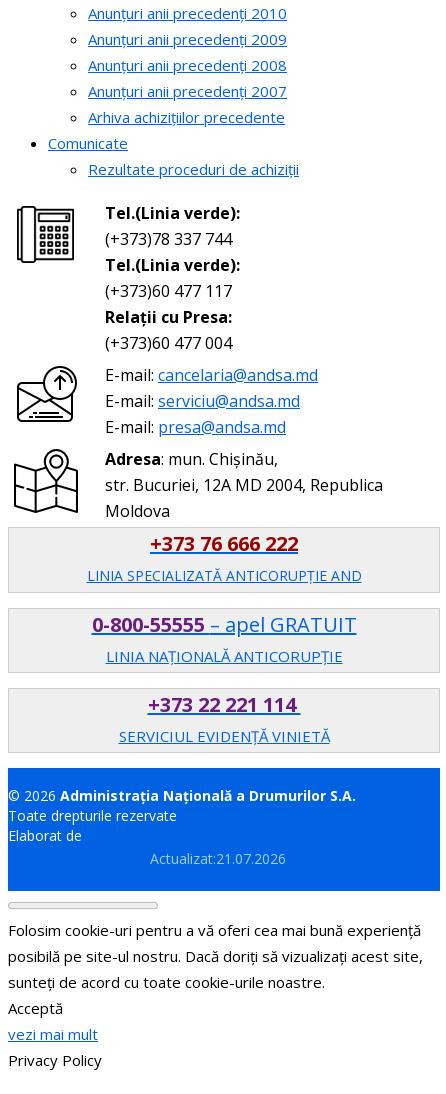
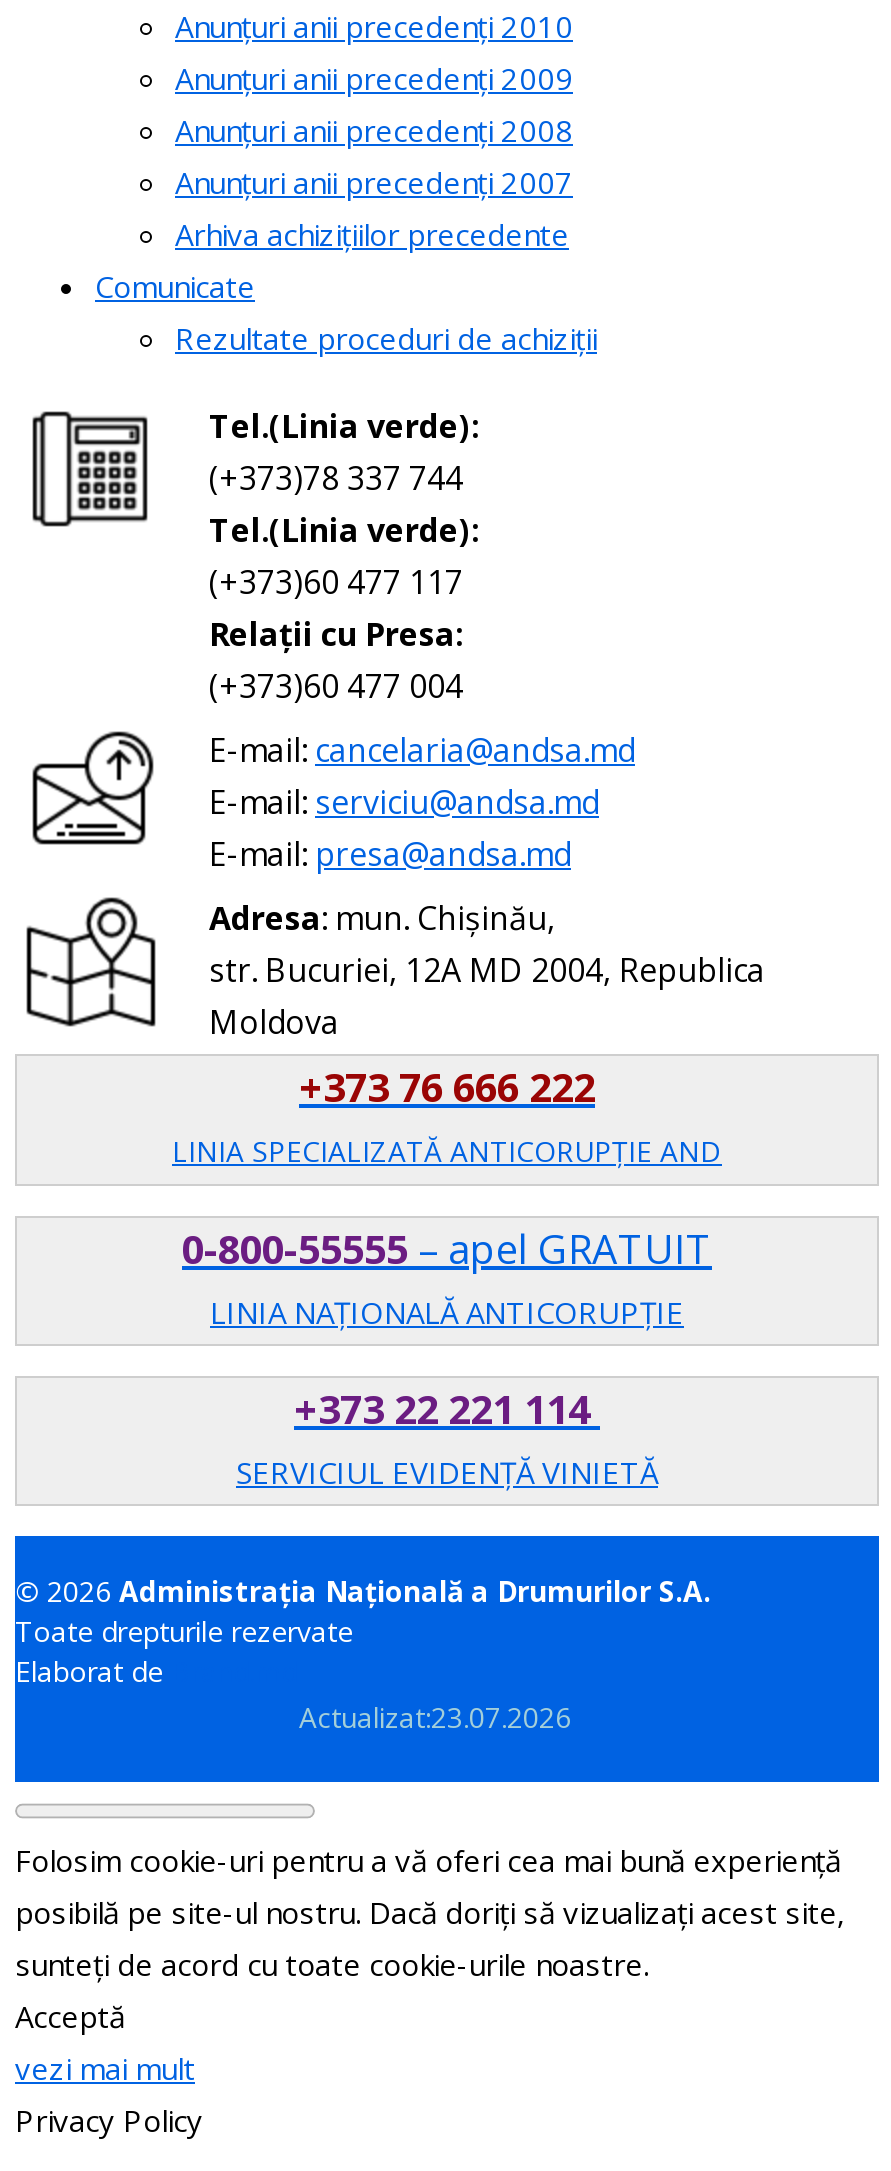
- Actualizat:21.07.2026
+ Actualizat:23.07.2026
